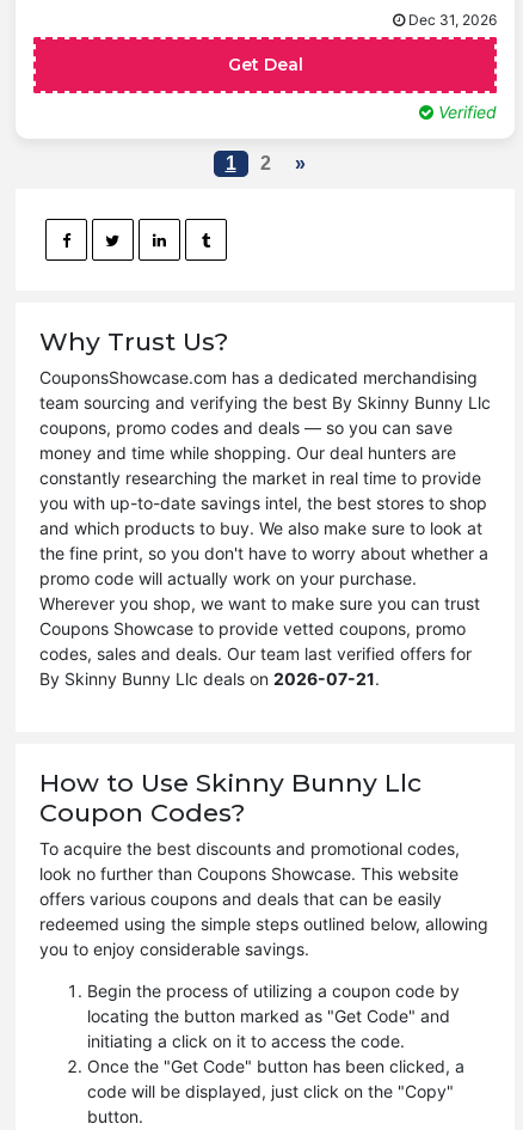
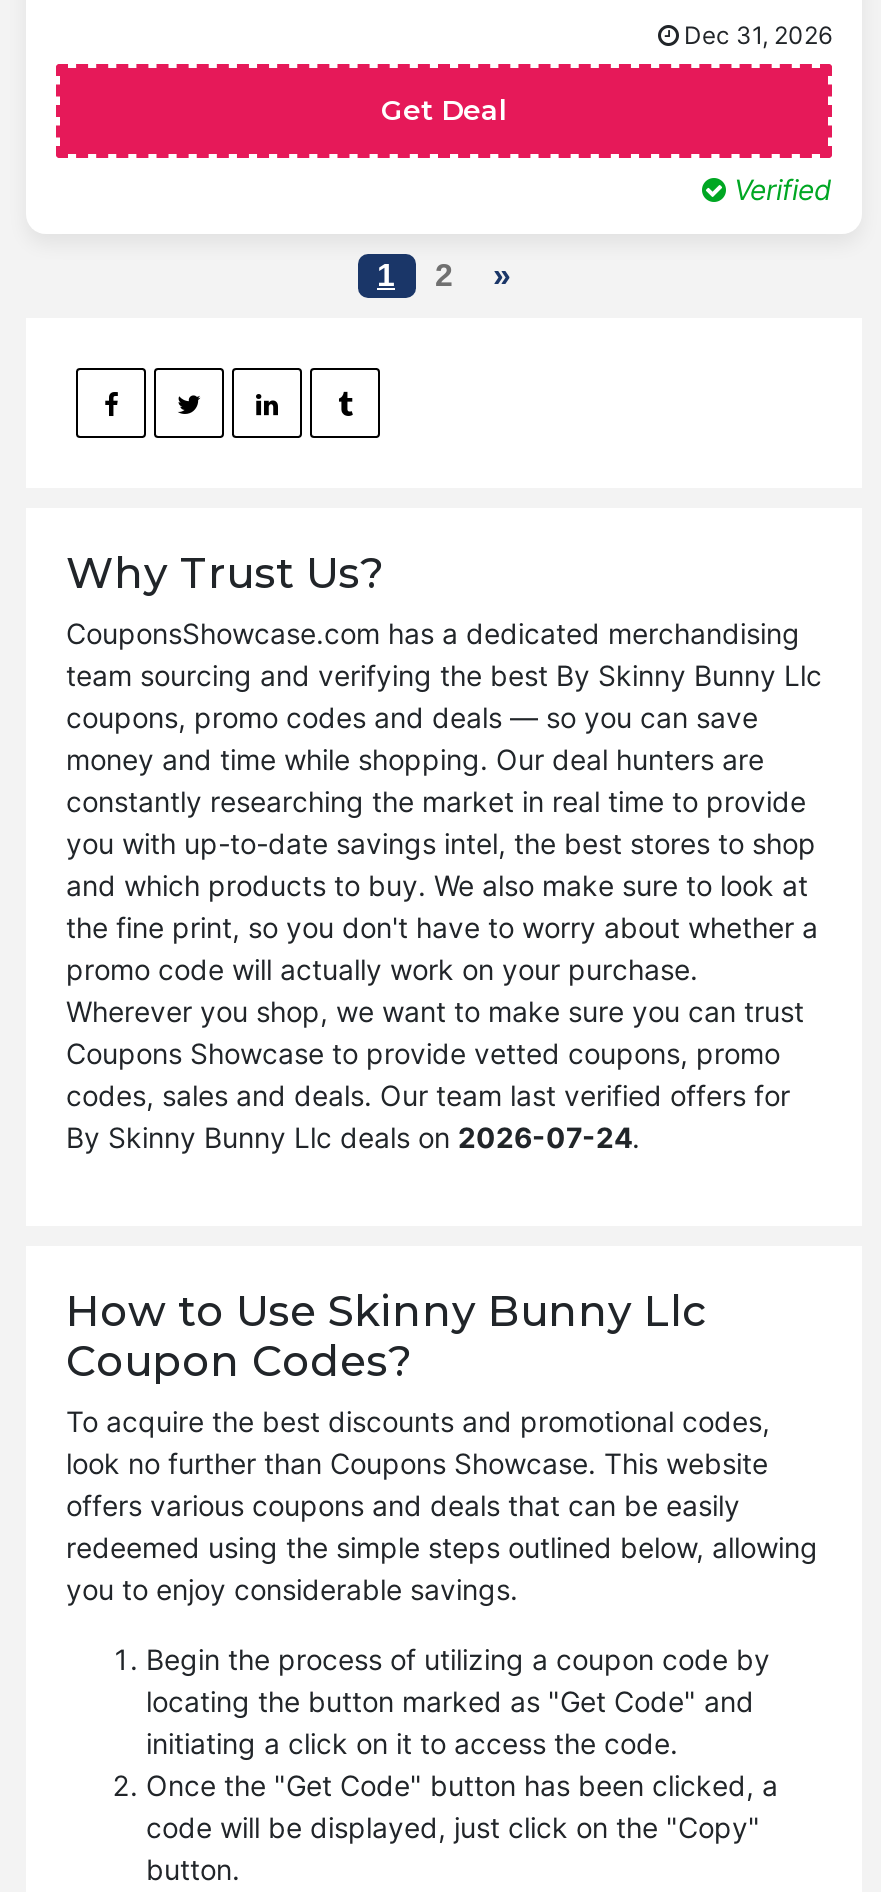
- By Skinny Bunny Llc deals on 2026-07-21.
+ By Skinny Bunny Llc deals on 2026-07-24.
